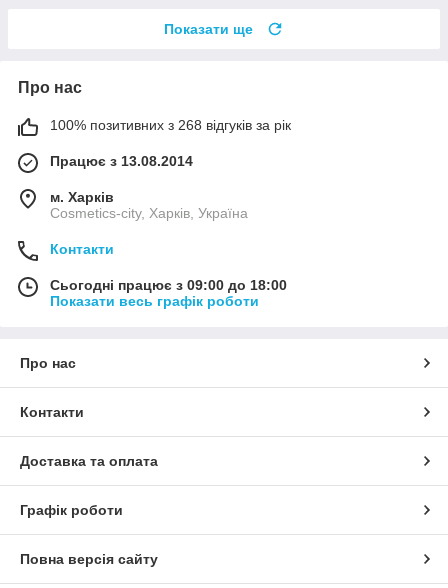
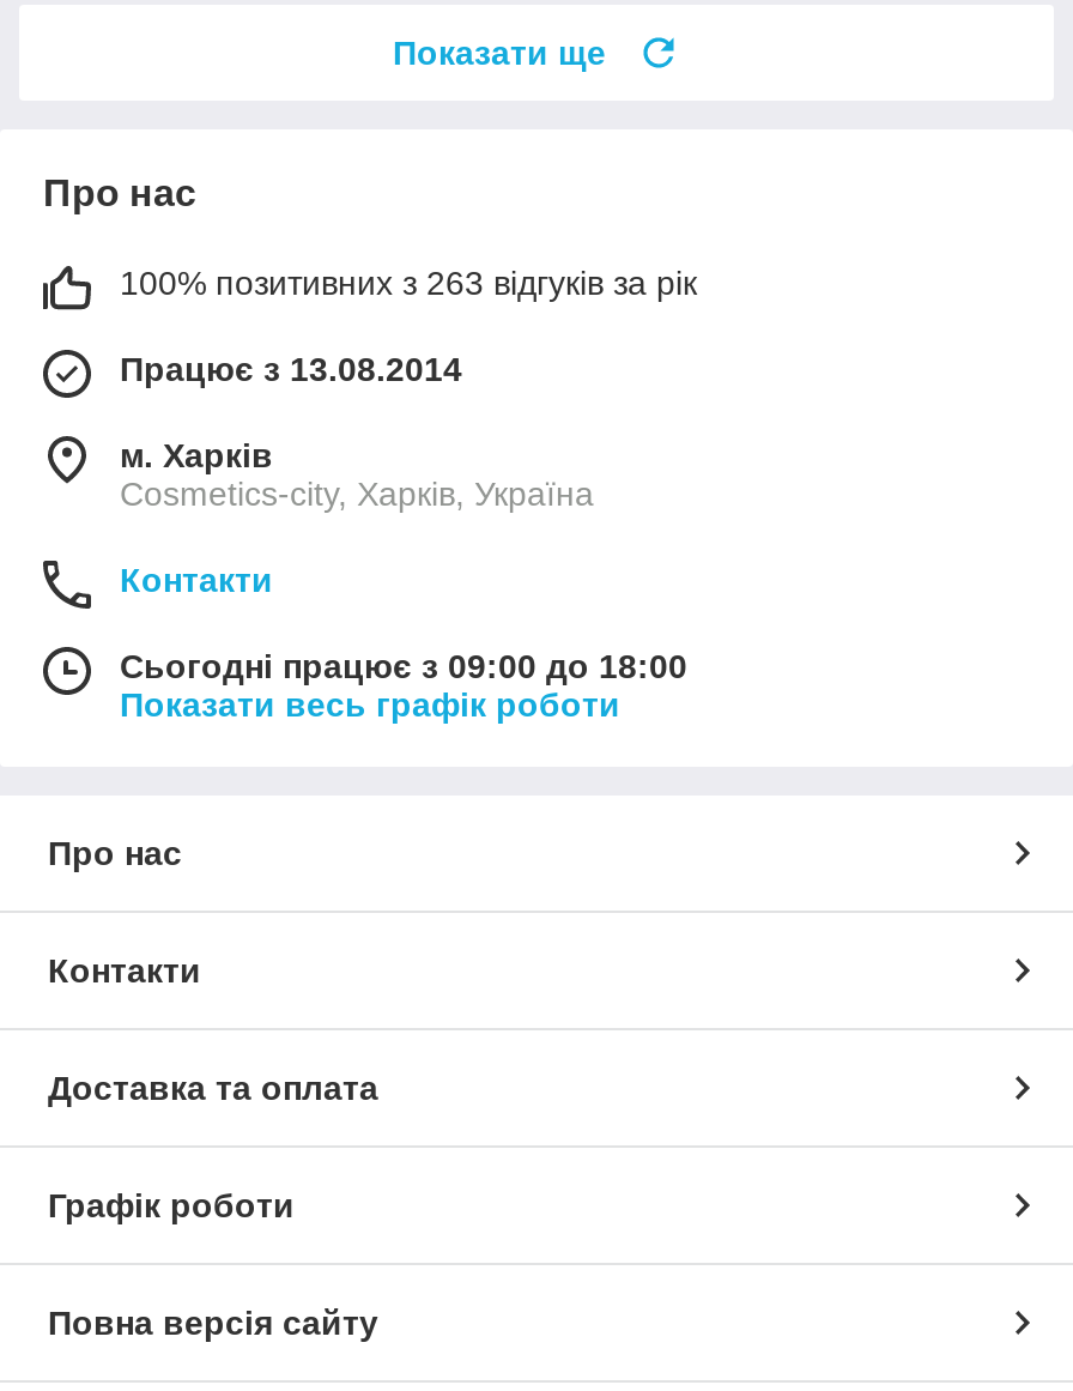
- 100% позитивних з 268 відгуків за рік
+ 100% позитивних з 263 відгуків за рік
